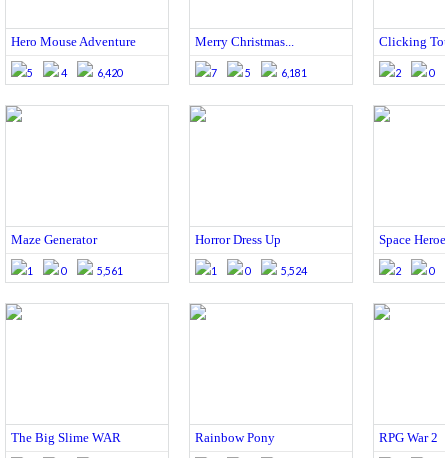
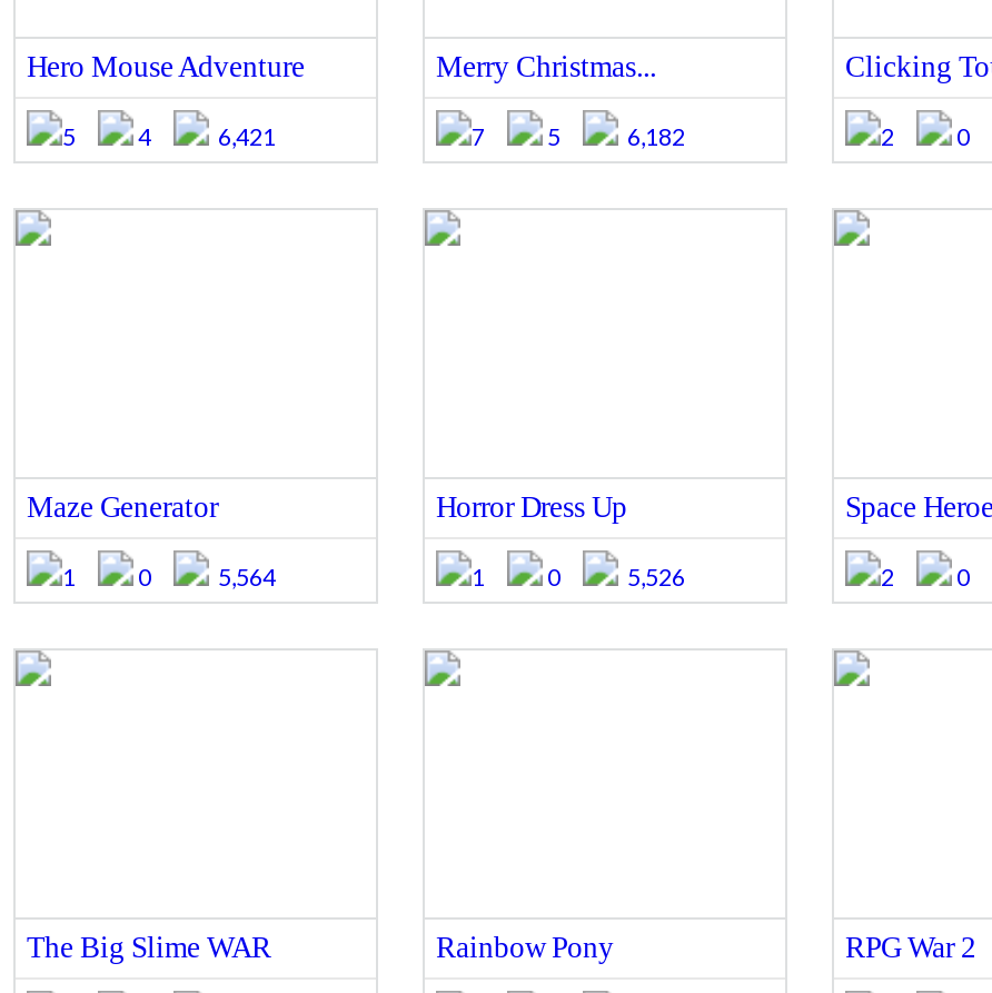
- 6,420
+ 6,421

- 6,181
+ 6,182

- 5,561
+ 5,564

- 5,524
+ 5,526
